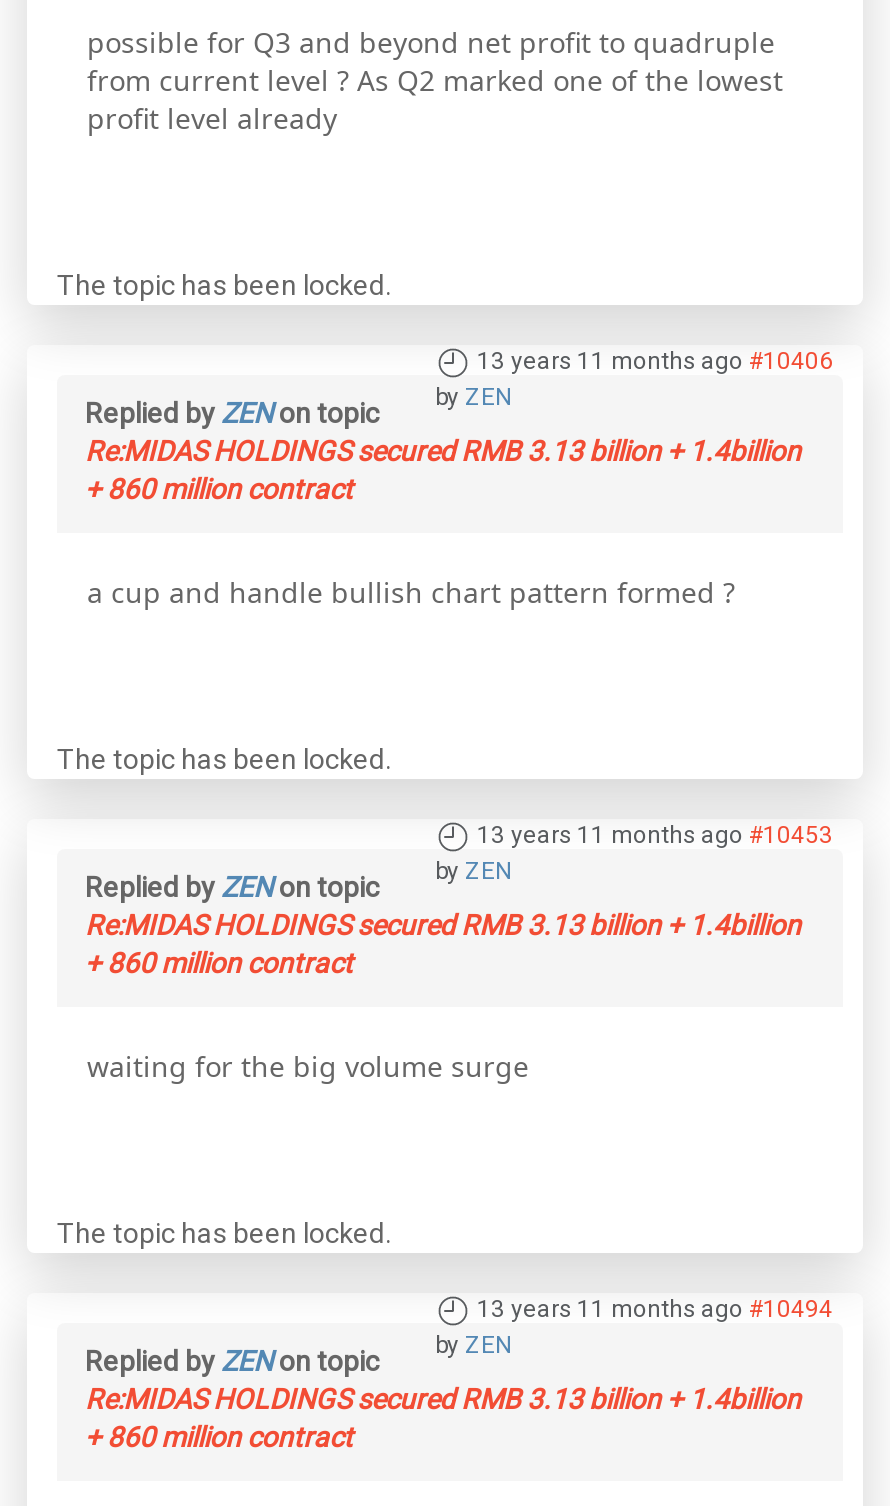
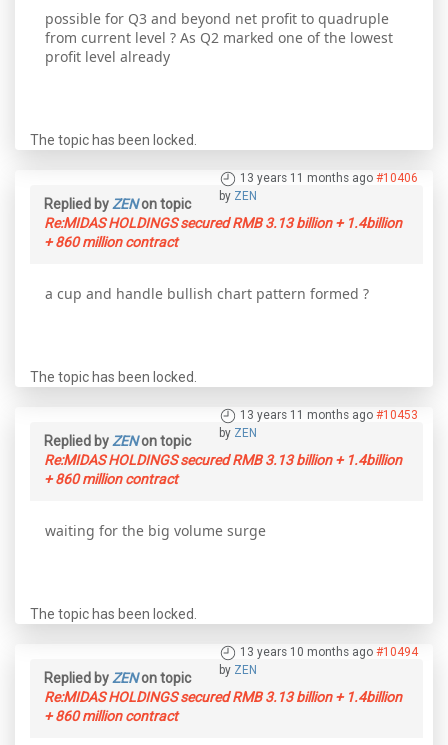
- 13 years 11 months ago #10494
+ 13 years 10 months ago #10494
